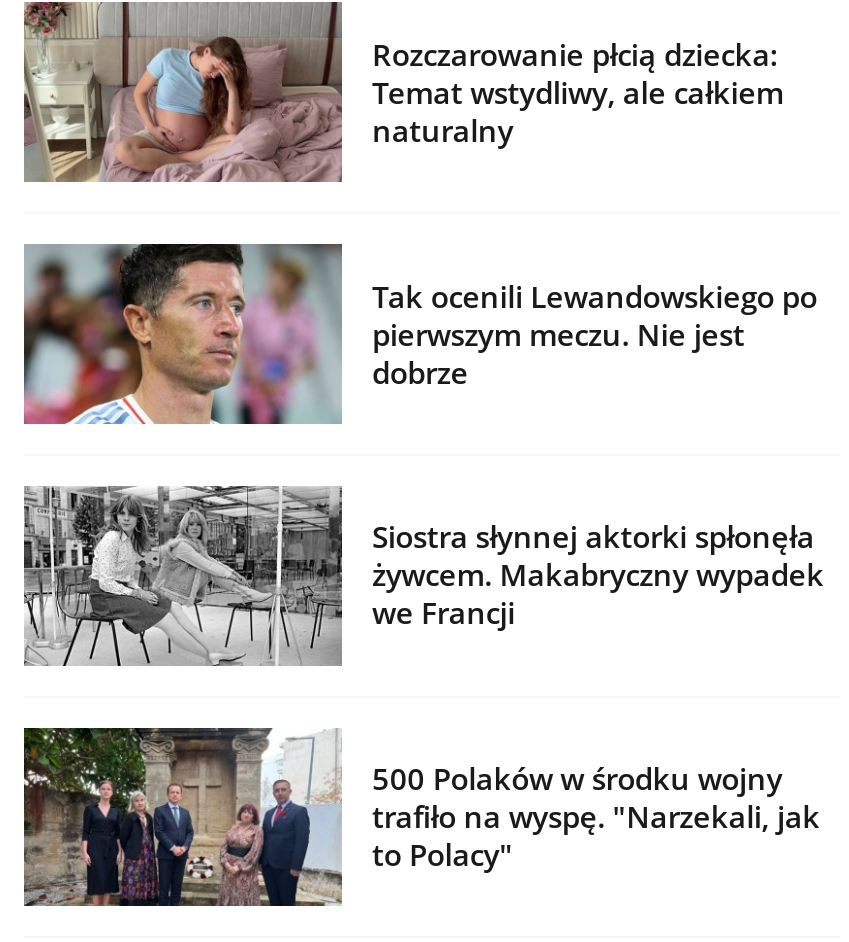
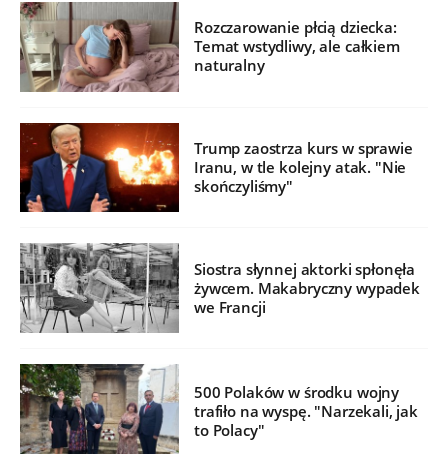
- [image]
- Tak ocenili Lewandowskiego po
- pierwszym meczu. Nie jest
- dobrze
+ [image]
+ Trump zaostrza kurs w sprawie
+ Iranu, w tle kolejny atak. "Nie
+ skończyliśmy"
